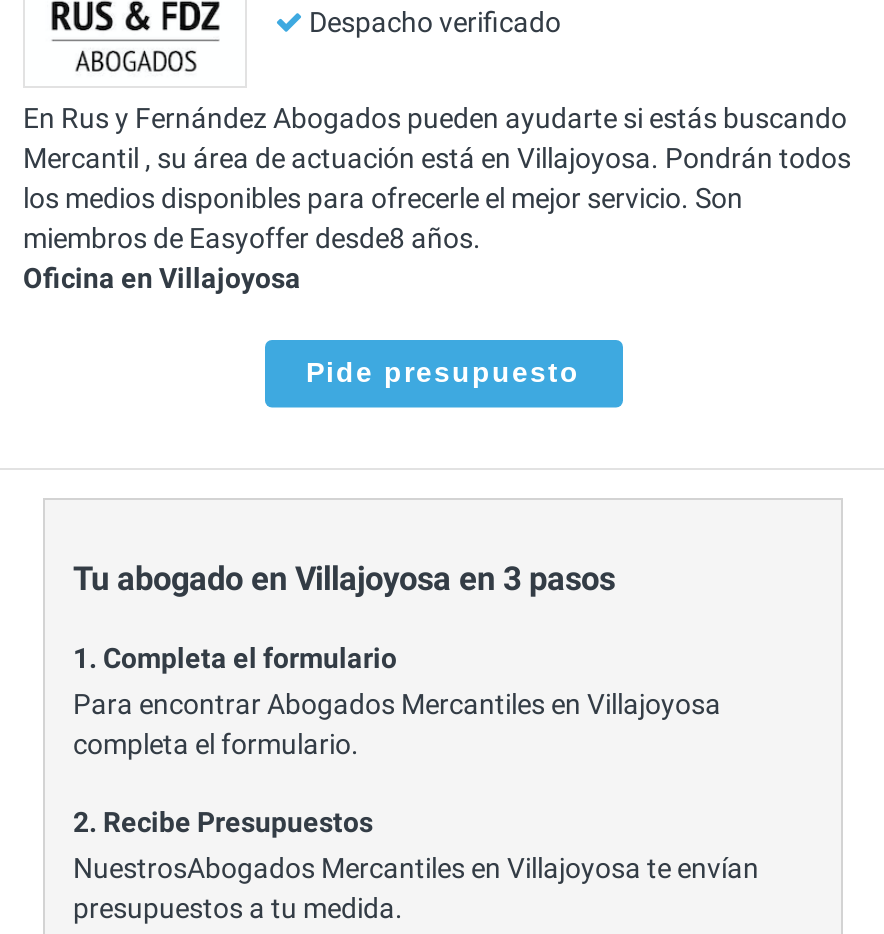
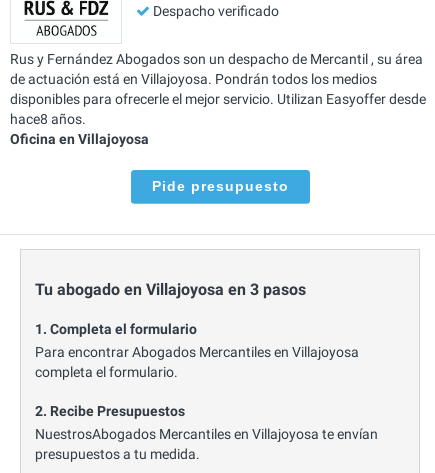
- En Rus y Fernández Abogados pueden ayudarte si estás buscando
- Mercantil , su área de actuación está en Villajoyosa. Pondrán todos
- los medios disponibles para ofrecerle el mejor servicio. Son
- miembros de Easyoffer desde8 años.
+ Rus y Fernández Abogados son un despacho de Mercantil , su área
+ de actuación está en Villajoyosa. Pondrán todos los medios
+ disponibles para ofrecerle el mejor servicio. Utilizan Easyoffer desde
+ hace8 años.
